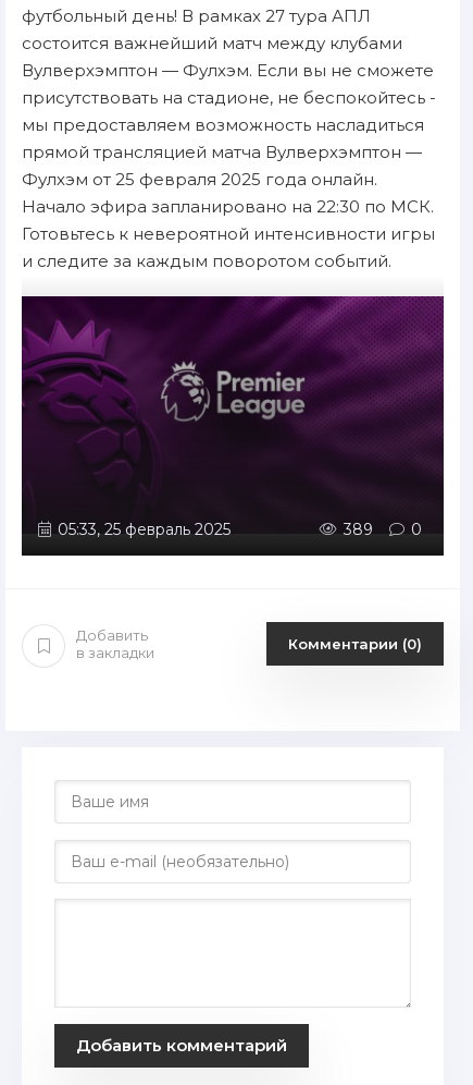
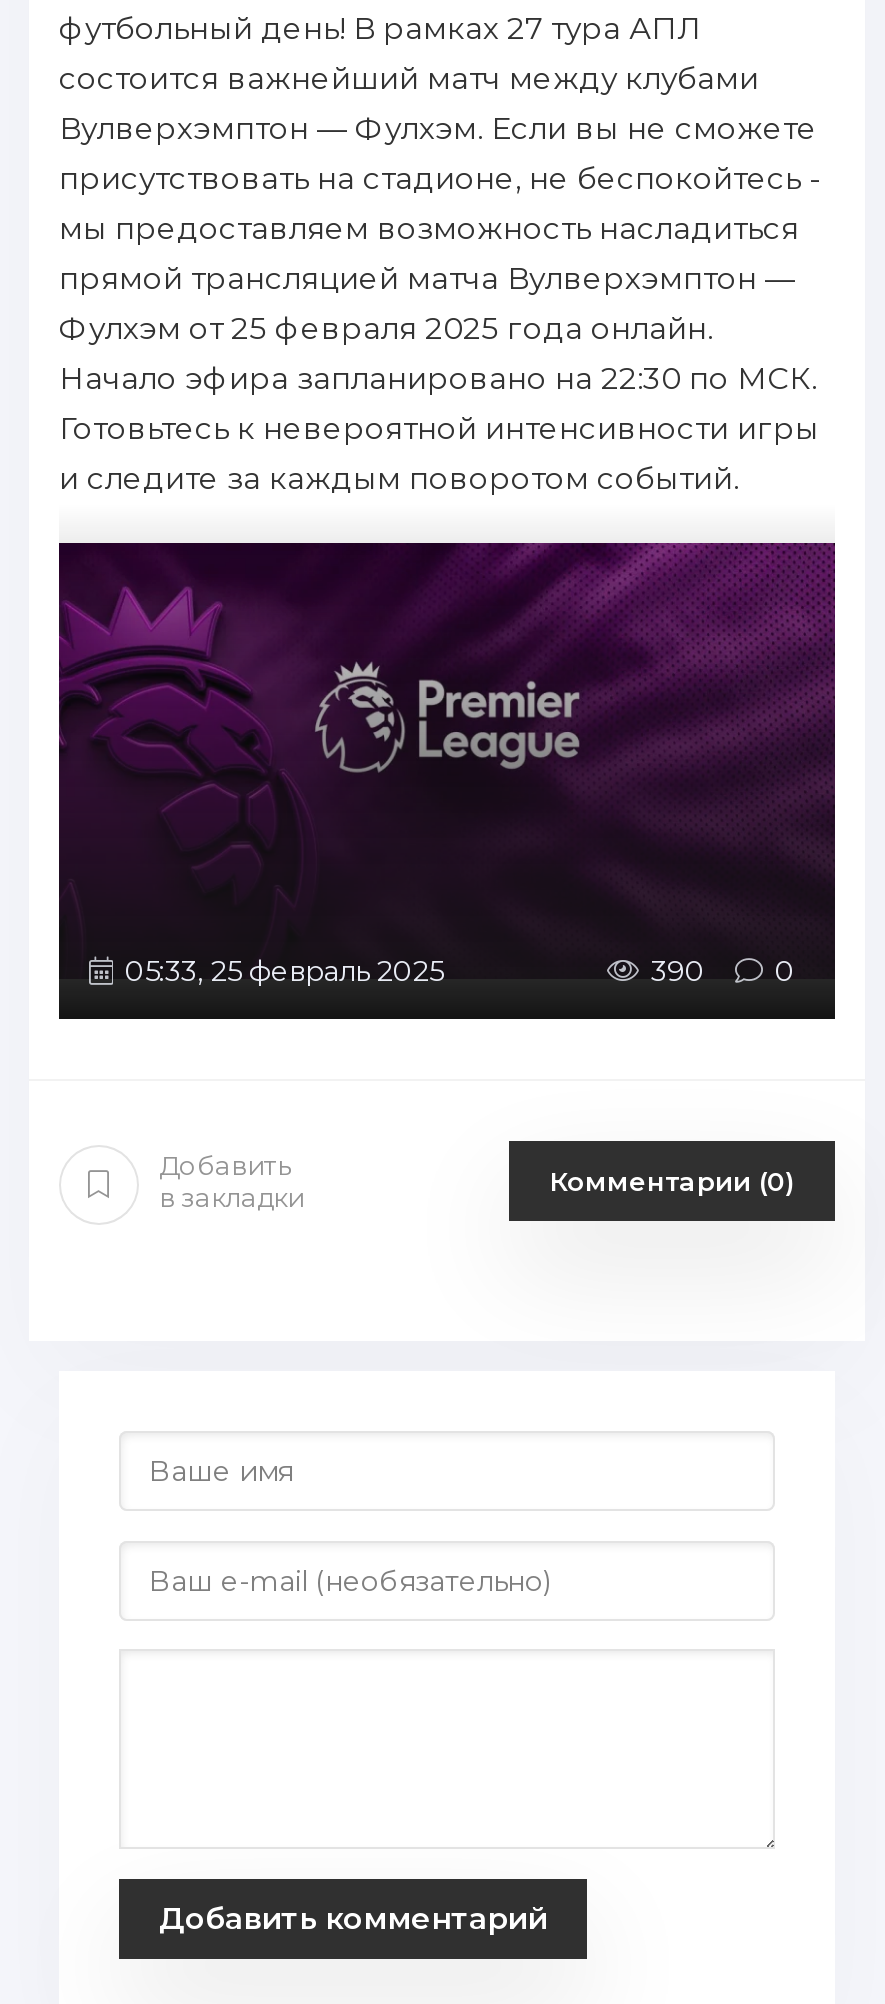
- 389
+ 390
